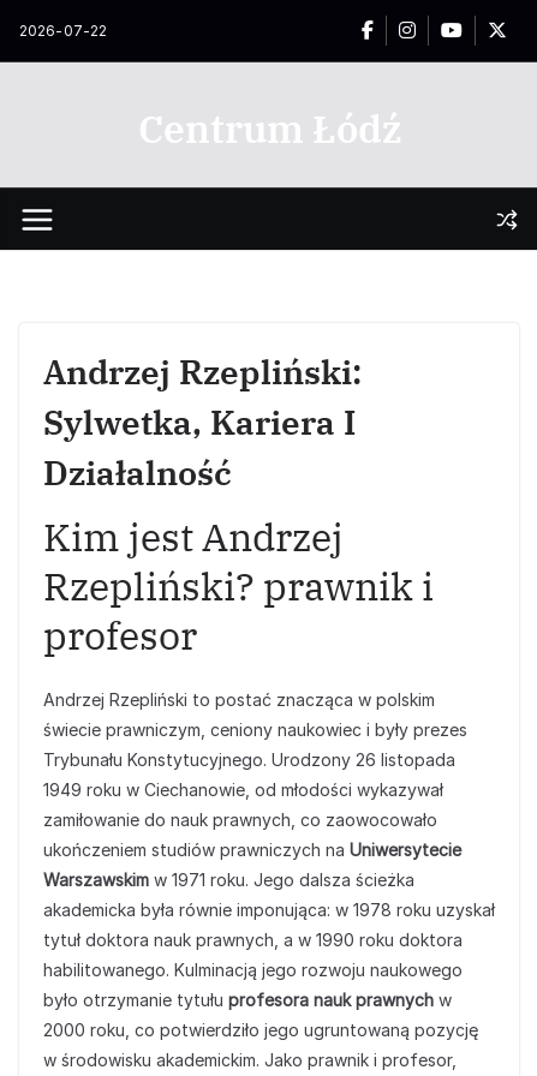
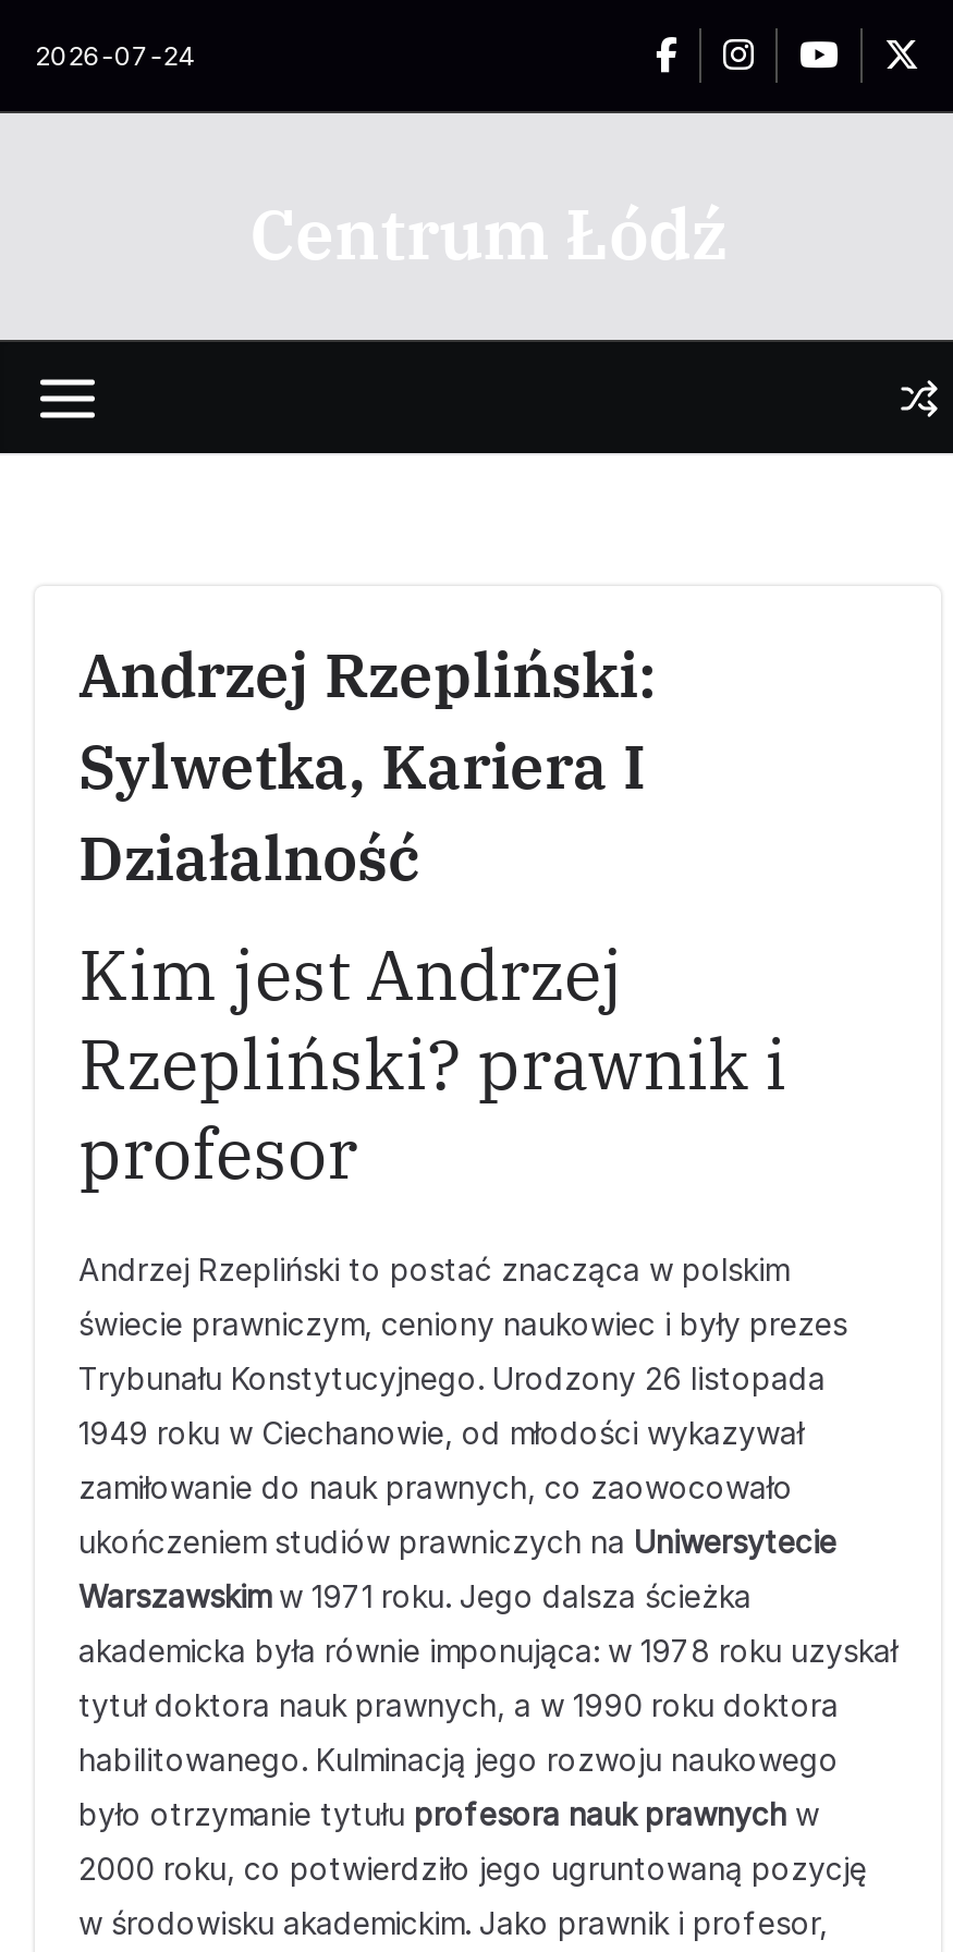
- 2026-07-22
+ 2026-07-24
